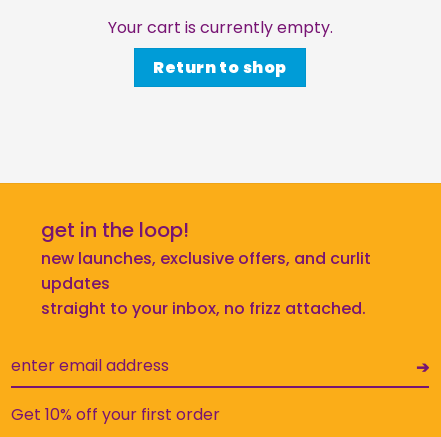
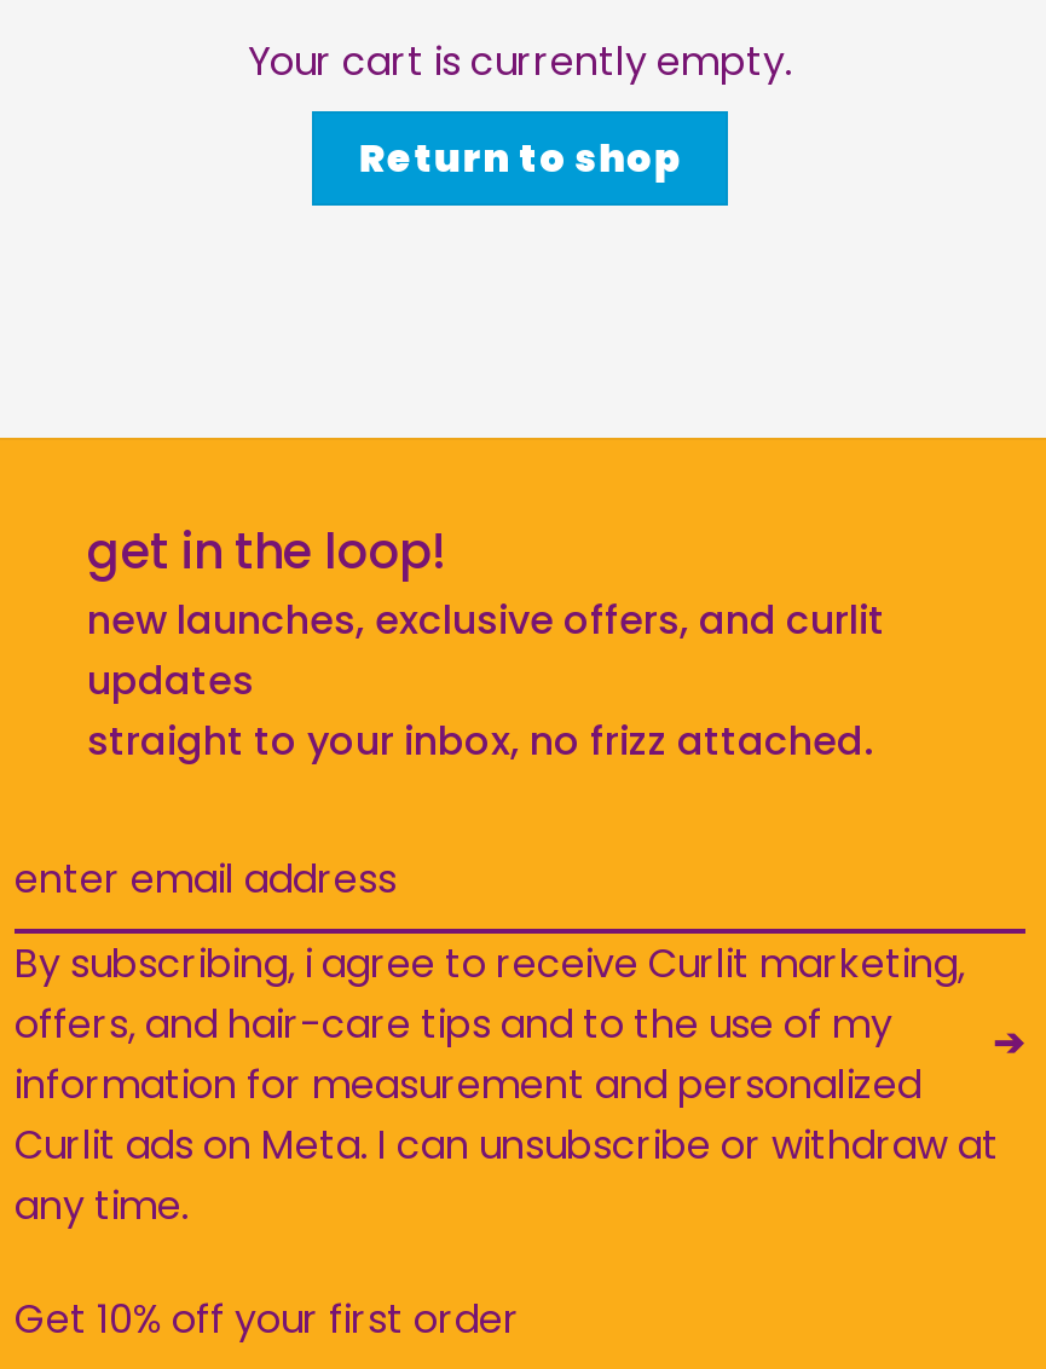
+ By subscribing, i agree to receive Curlit marketing,
+ offers, and hair-care tips and to the use of my
+ information for measurement and personalized
+ Curlit ads on Meta. I can unsubscribe or withdraw at
+ any time.
